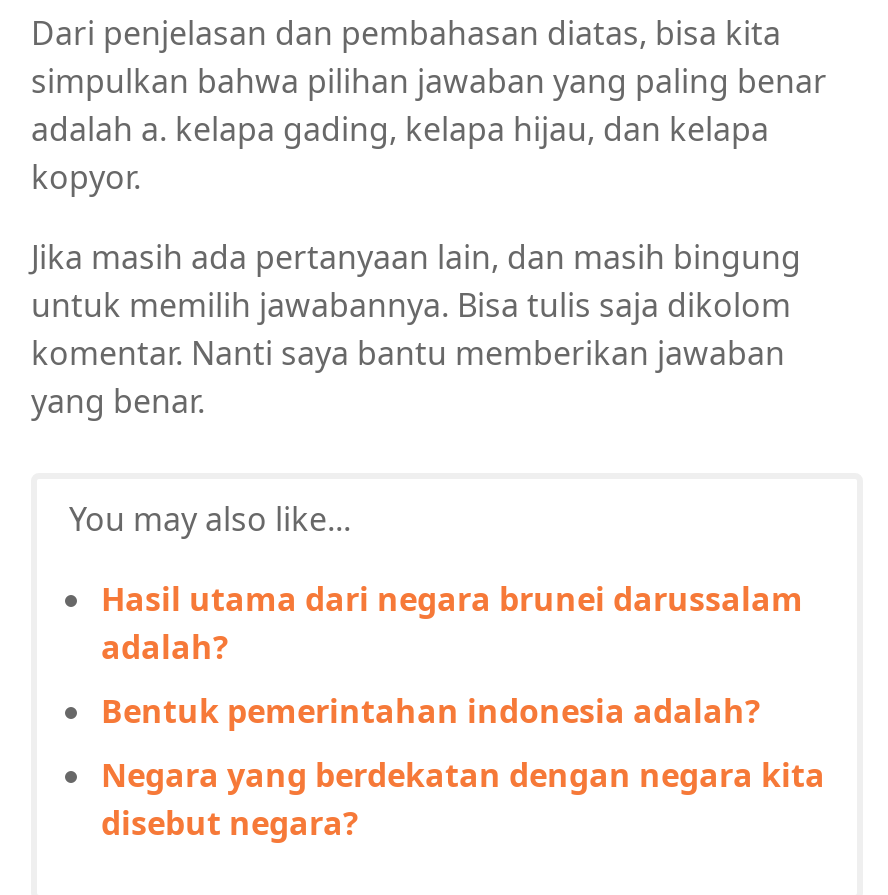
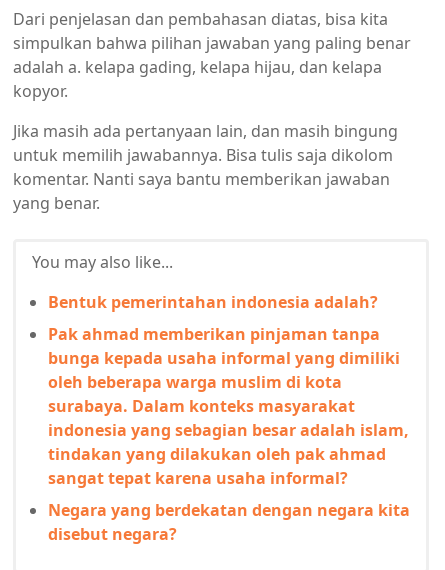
- Hasil utama dari negara brunei darussalam
- adalah?

moved up: Bentuk pemerintahan indonesia adalah?

+ Pak ahmad memberikan pinjaman tanpa
+ bunga kepada usaha informal yang dimiliki
+ oleh beberapa warga muslim di kota
+ surabaya. Dalam konteks masyarakat
+ indonesia yang sebagian besar adalah islam,
+ tindakan yang dilakukan oleh pak ahmad
+ sangat tepat karena usaha informal?
